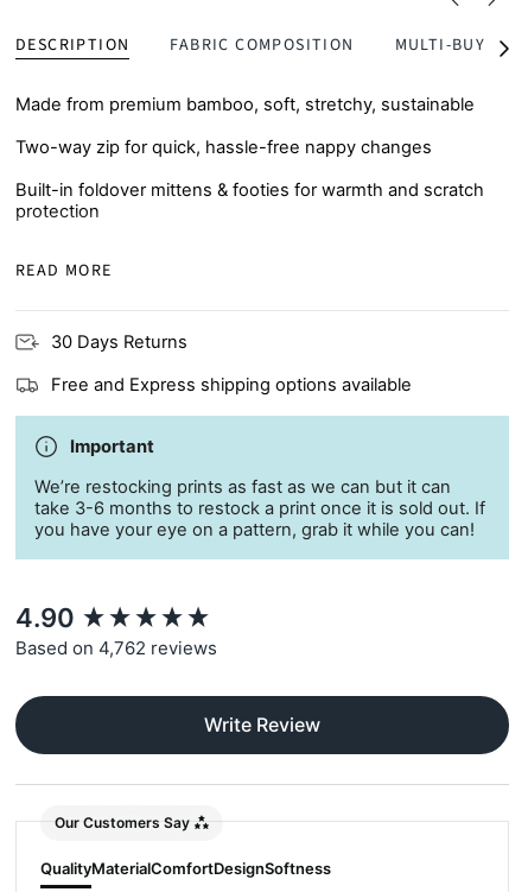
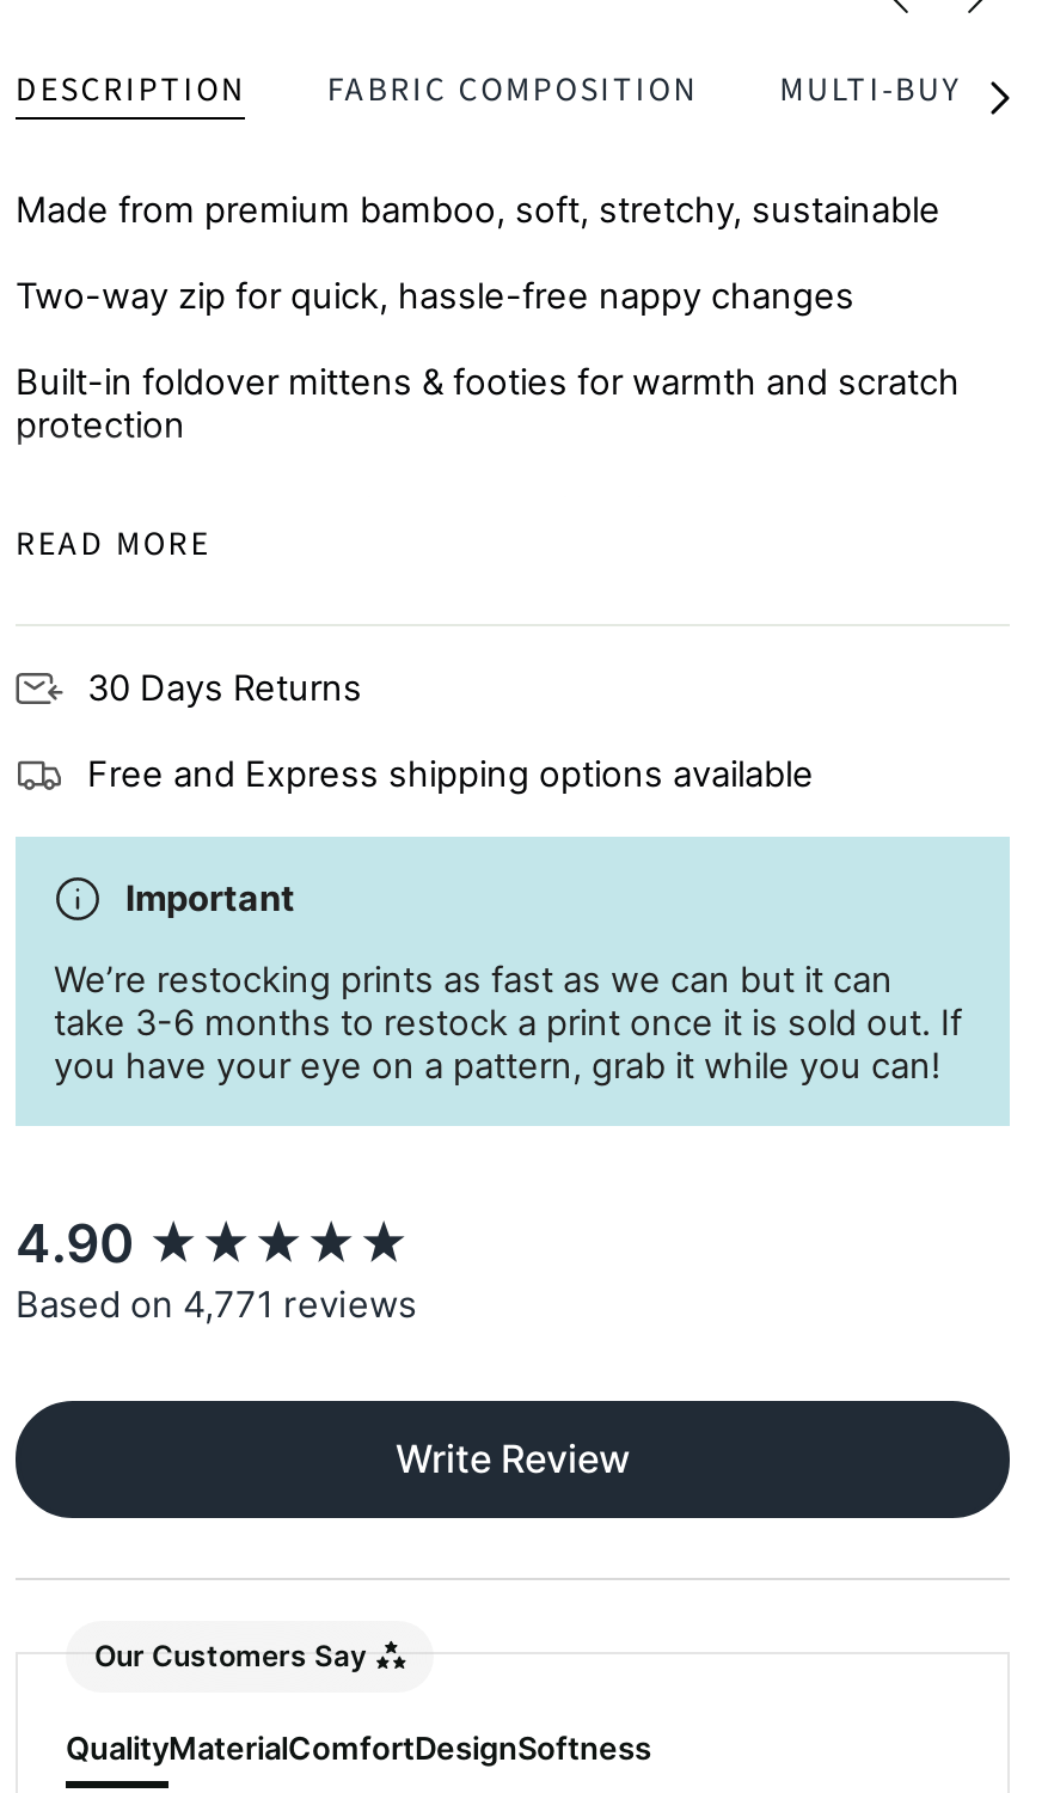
- Based on 4,762 reviews
+ Based on 4,771 reviews
